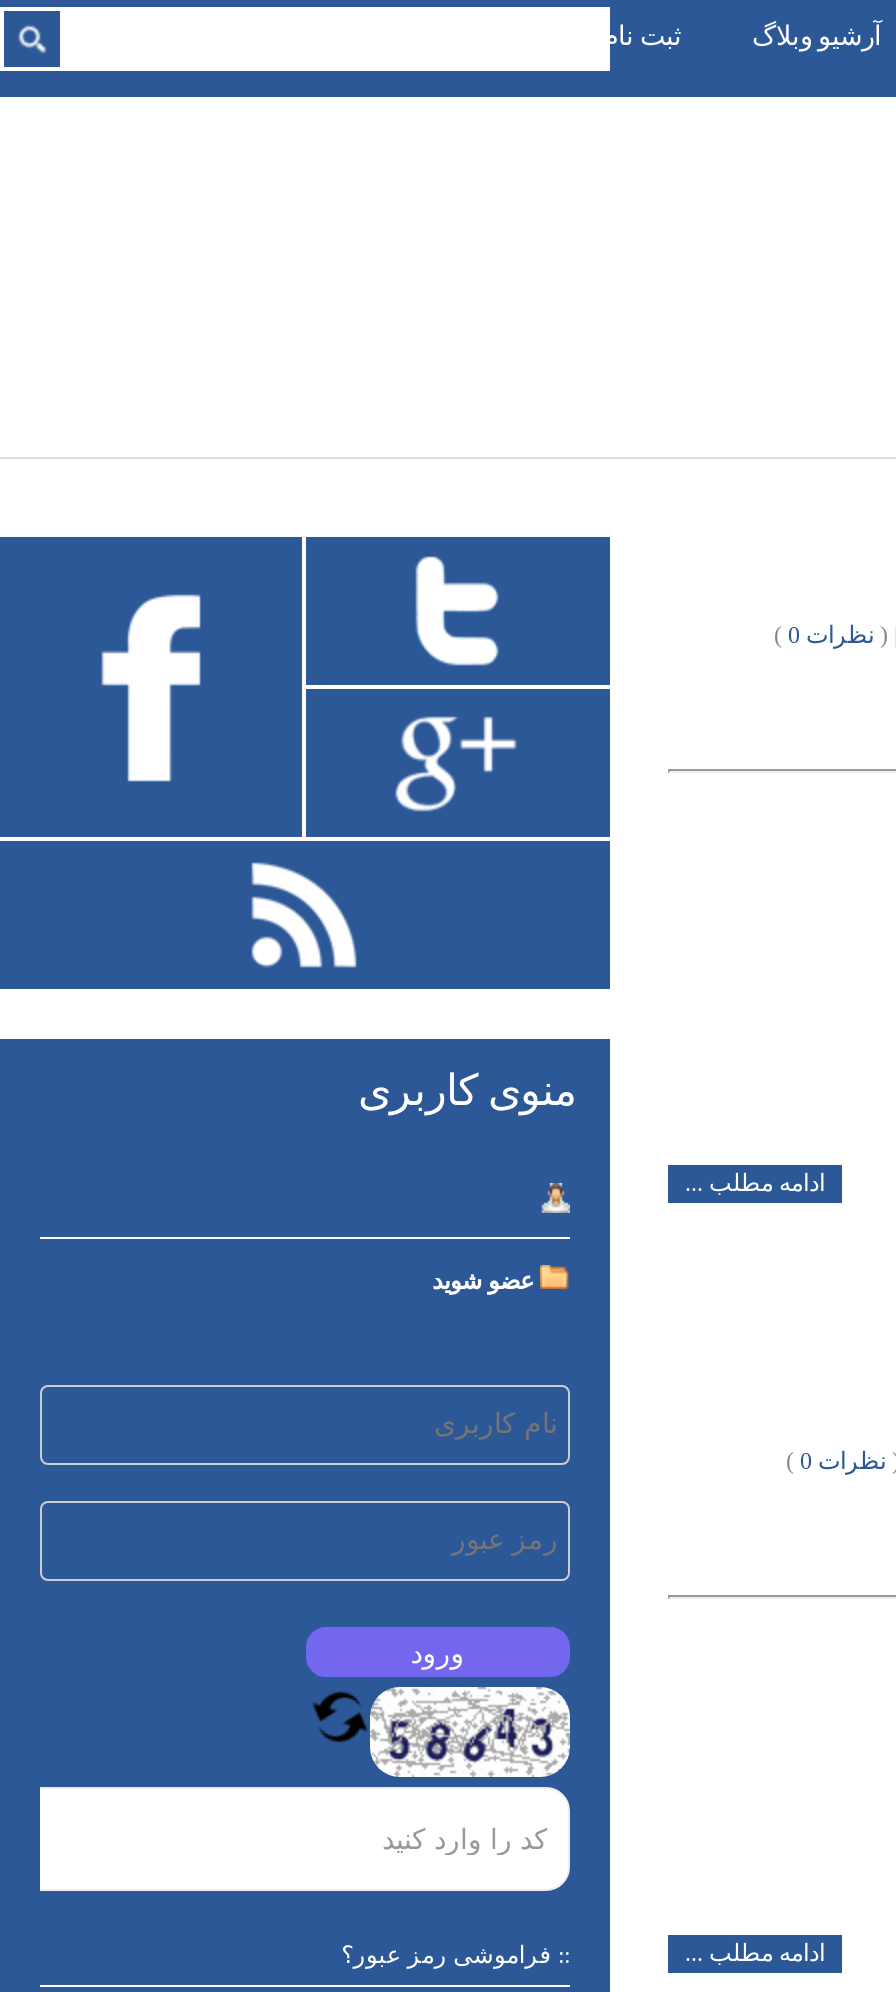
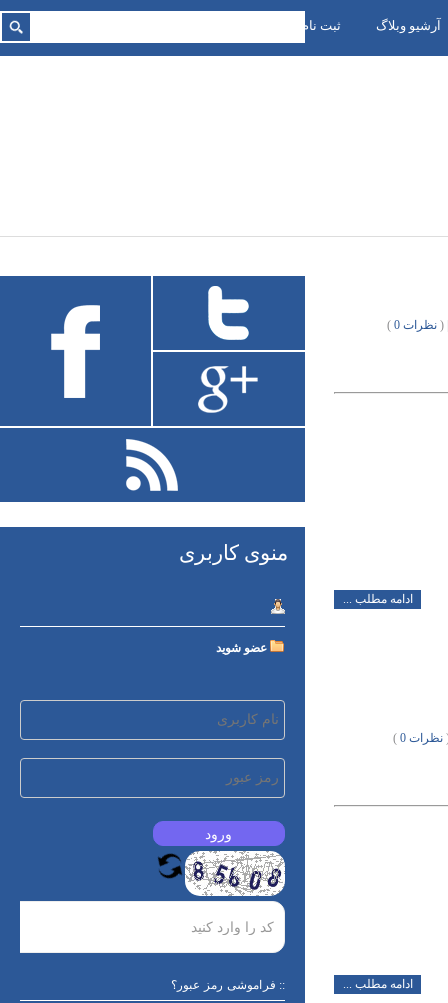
- [image]
+ [image]
